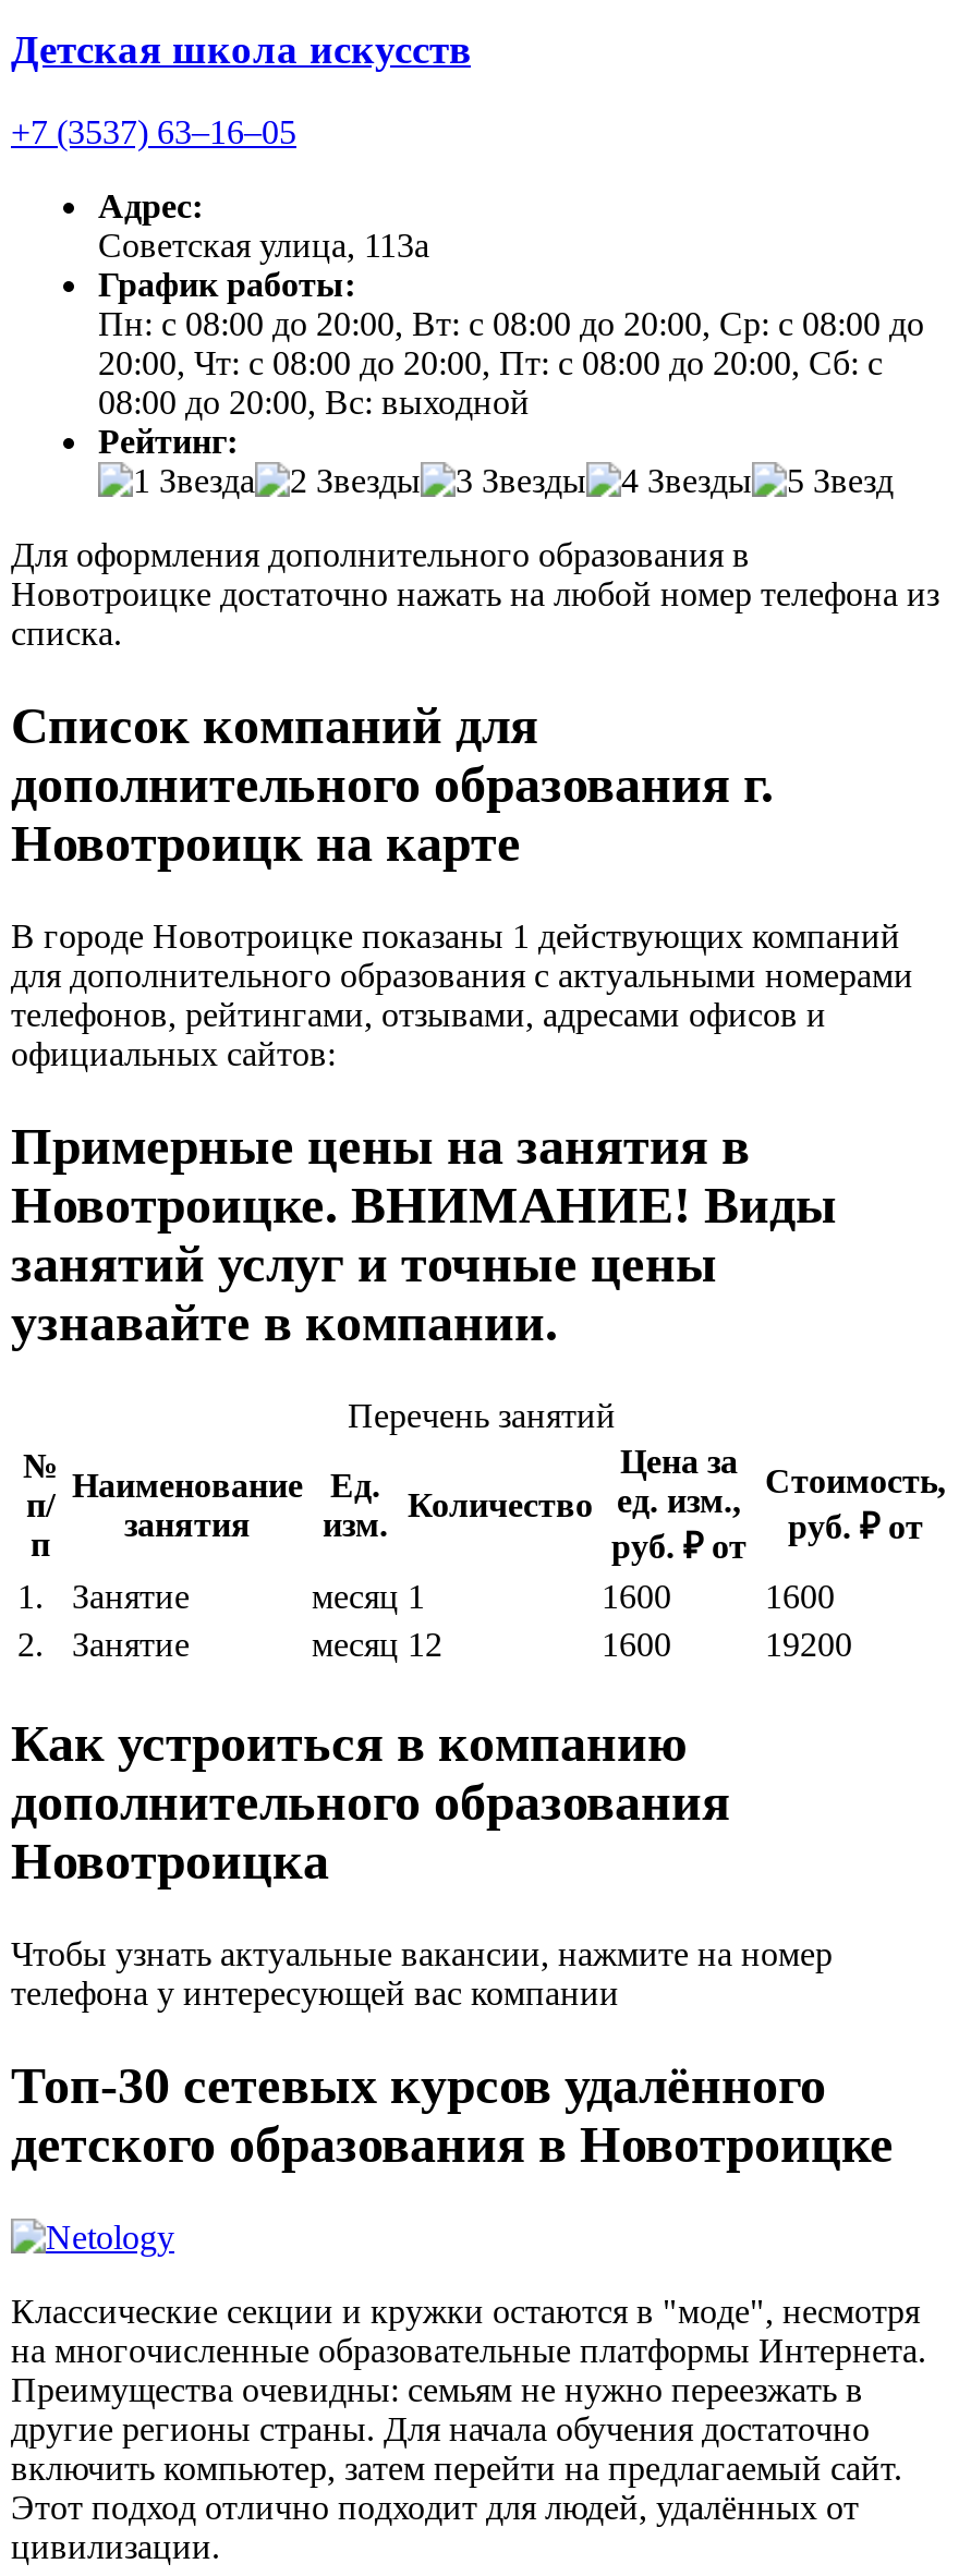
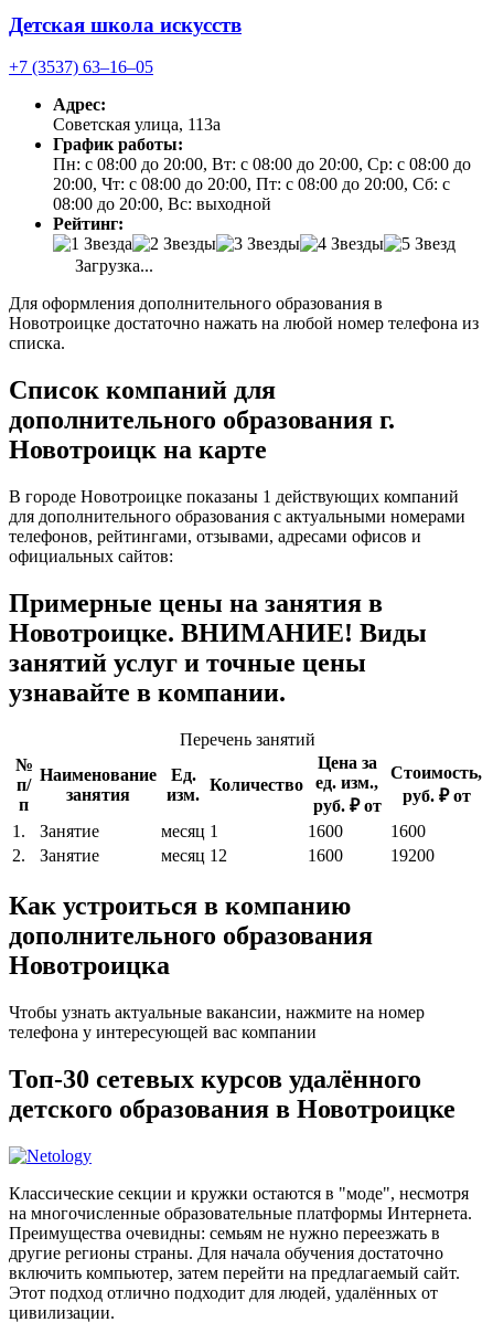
+ Загрузка...
